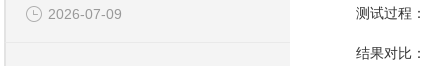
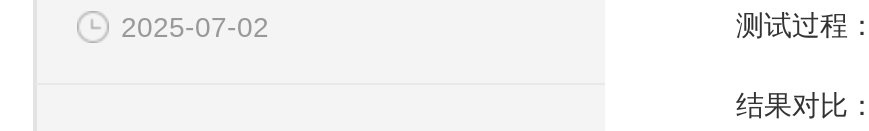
- 2026-07-09
+ 2025-07-02
